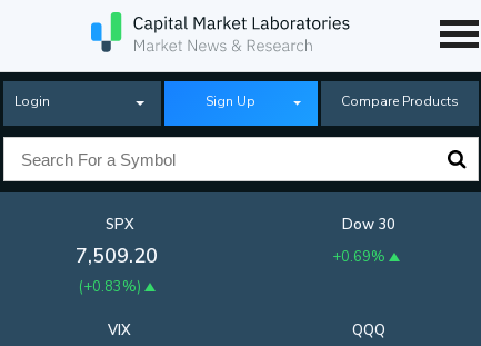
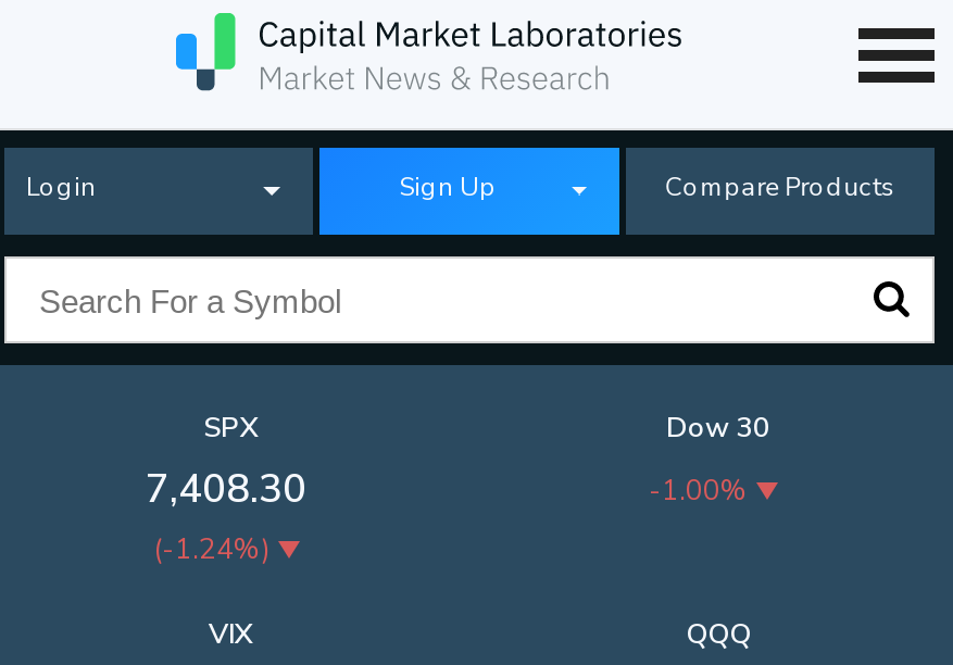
- 7,509.20
+ 7,408.30

- +0.69%
+ -1.00%

- (+0.83%)
+ (-1.24%)
